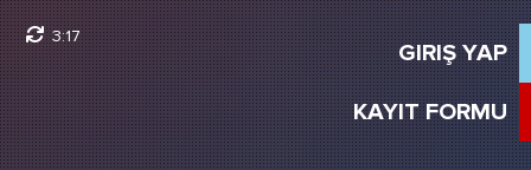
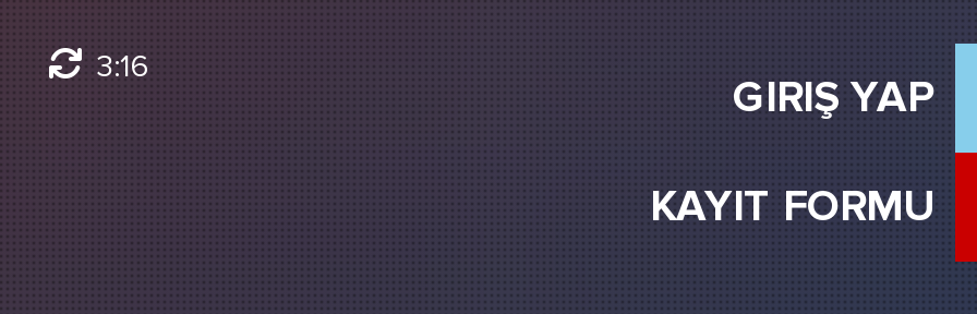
- 3:17
+ 3:16
